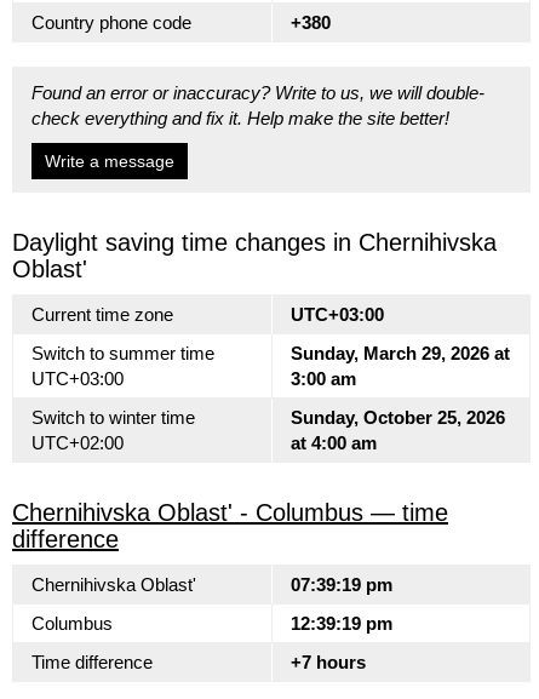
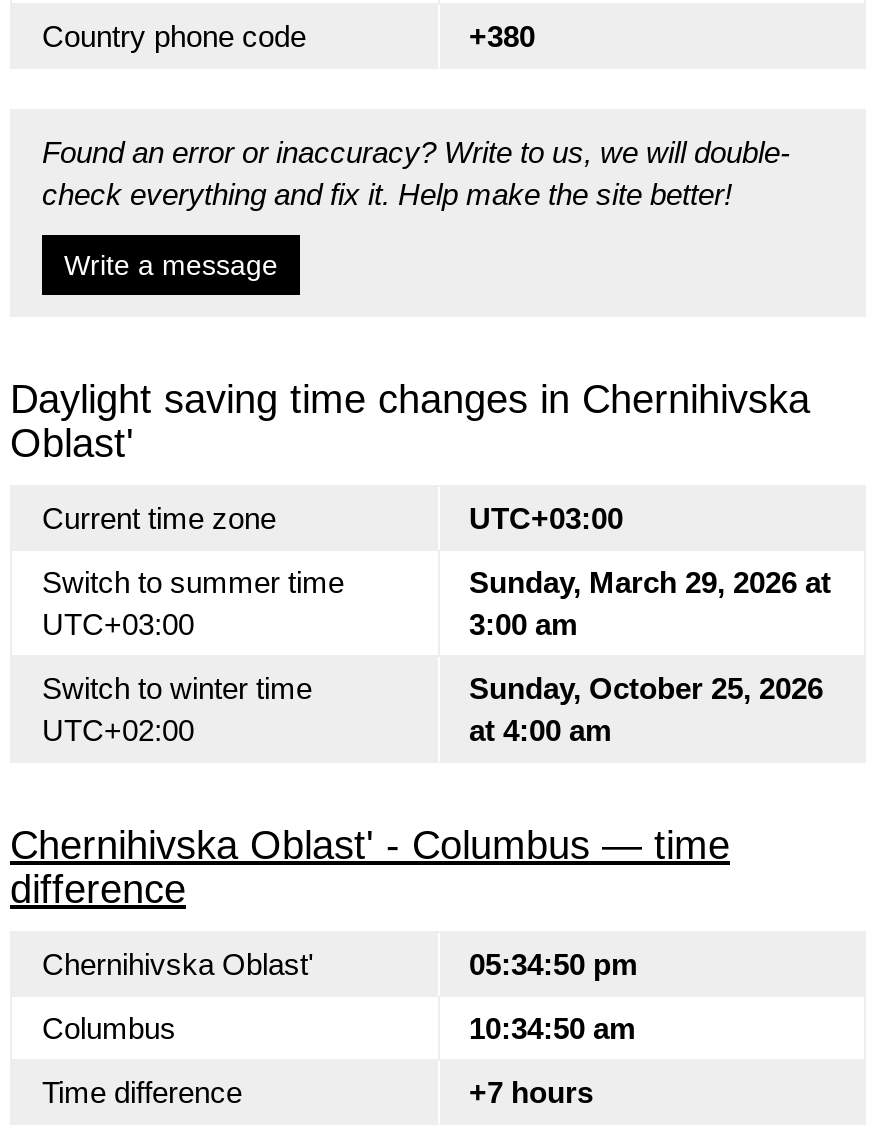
- 07:39:19 pm
+ 05:34:50 pm

- 12:39:19 pm
+ 10:34:50 am
